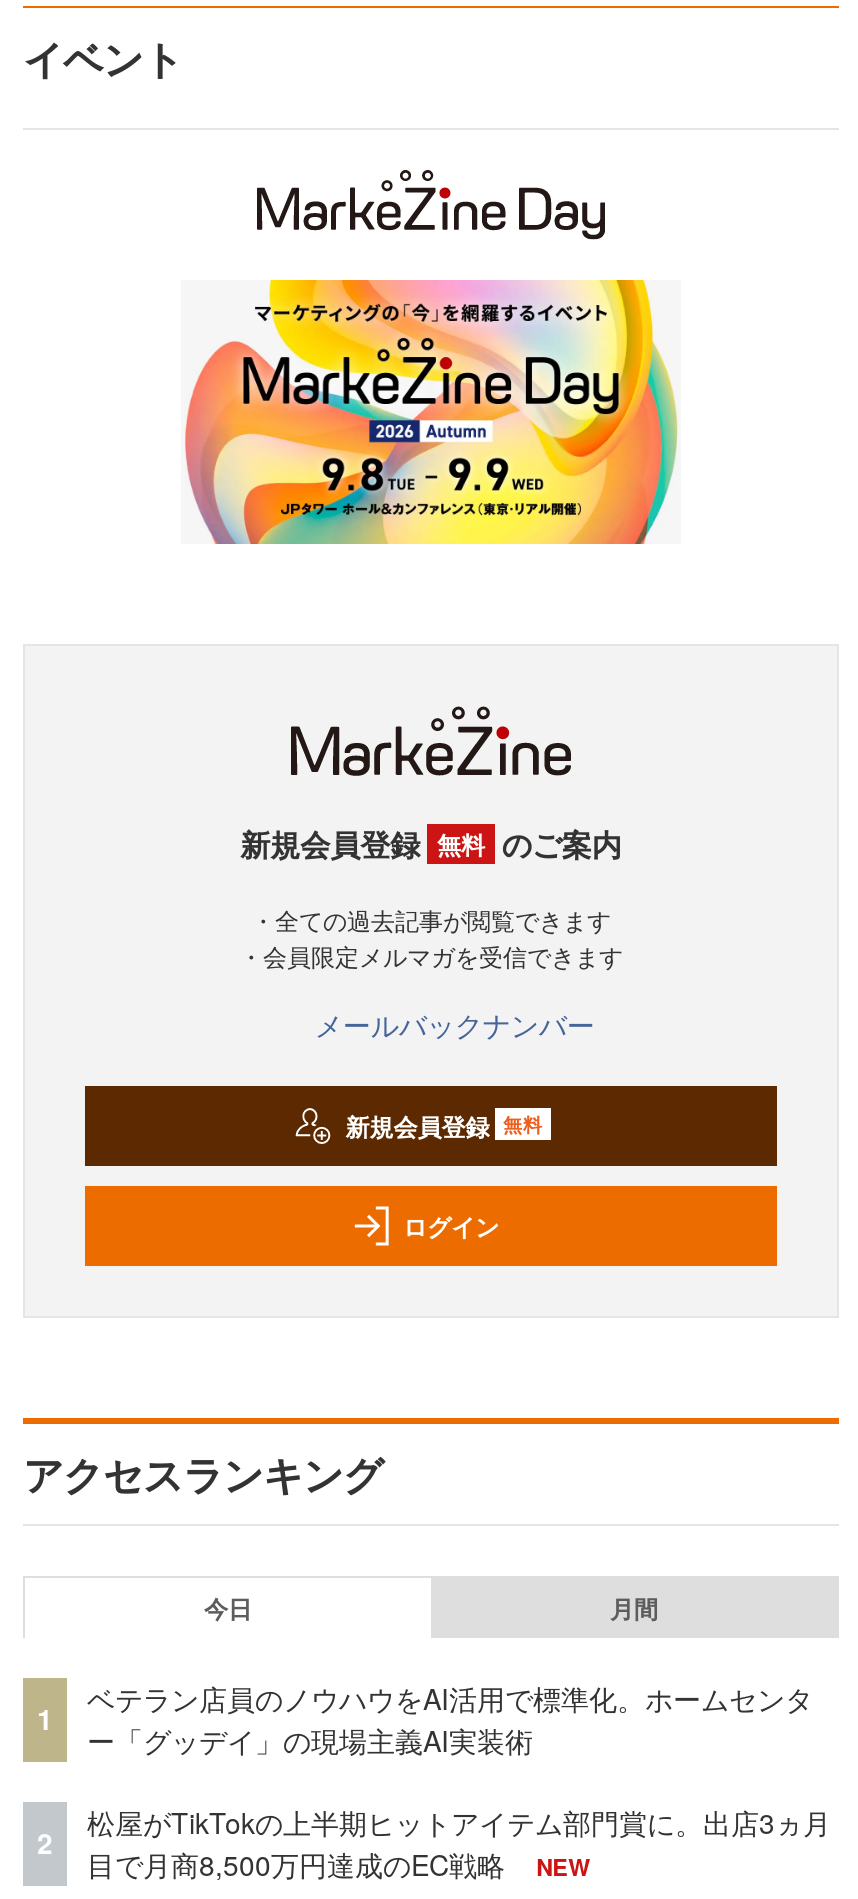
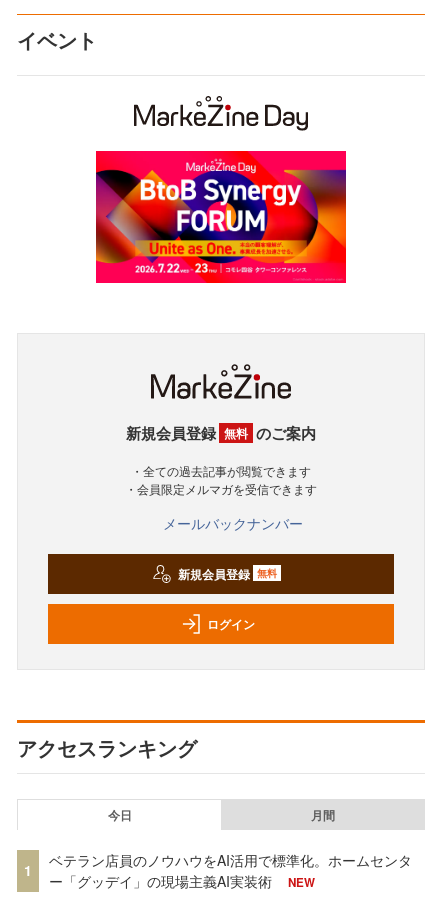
- [image]
+ [image]

- 松屋がTikTokの上半期ヒットアイテム部門賞に。出店3ヵ月
- 目で月商8,500万円達成のEC戦略

- 2
